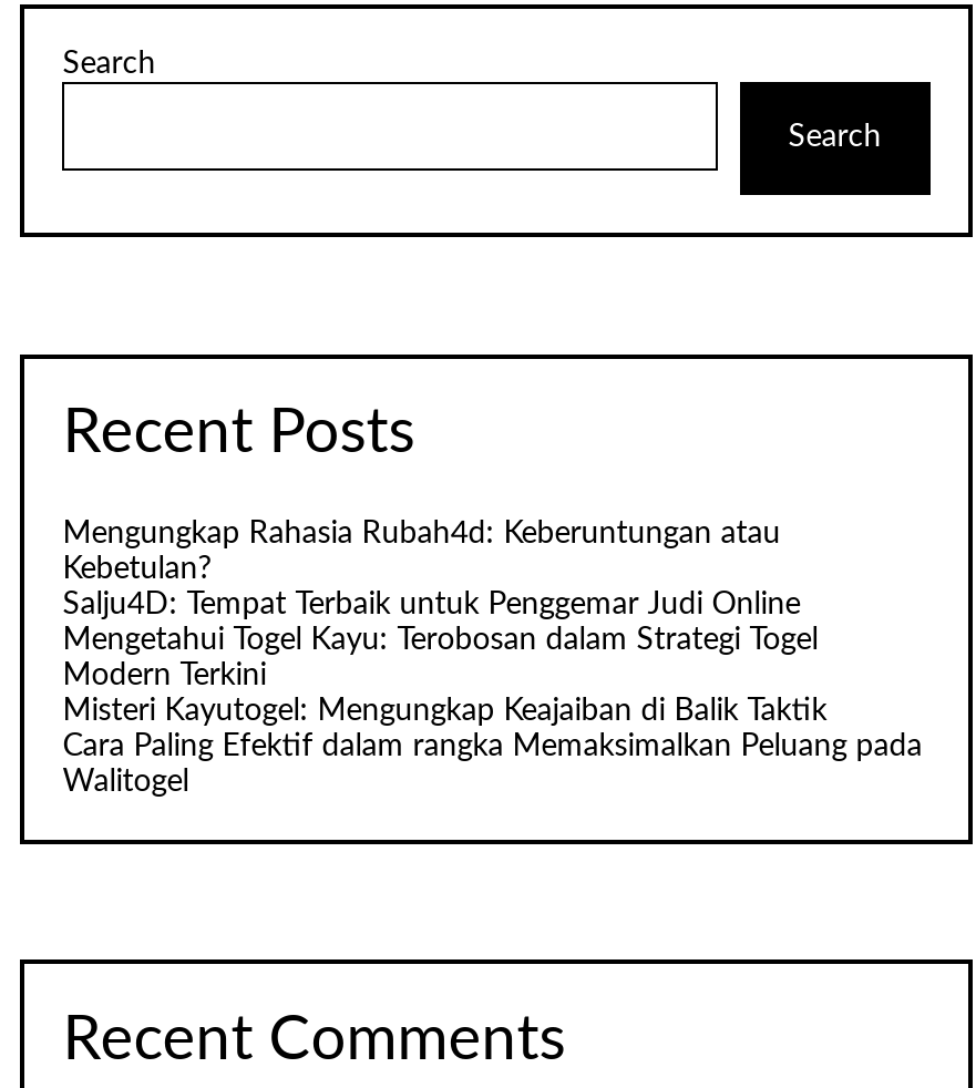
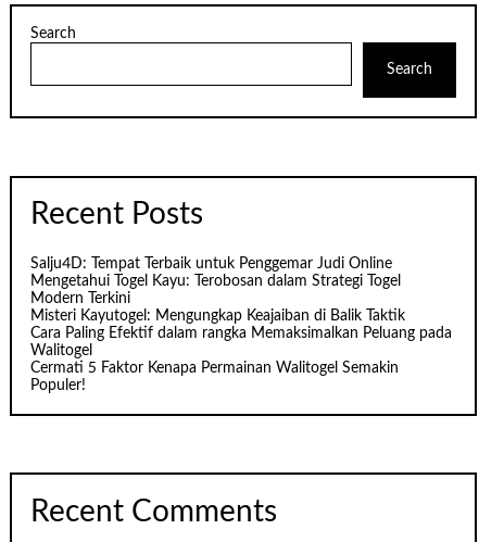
- Mengungkap Rahasia Rubah4d: Keberuntungan atau
- Kebetulan?

moved up: Salju4D: Tempat Terbaik untuk Penggemar Judi Online | Mengetahui Togel Kayu: Terobosan dalam Strategi Togel | Modern Terkini | Misteri Kayutogel: Mengungkap Keajaiban di Balik Taktik | Cara Paling Efektif dalam rangka Memaksimalkan Peluang pada | Walitogel

+ Cermati 5 Faktor Kenapa Permainan Walitogel Semakin
+ Populer!
